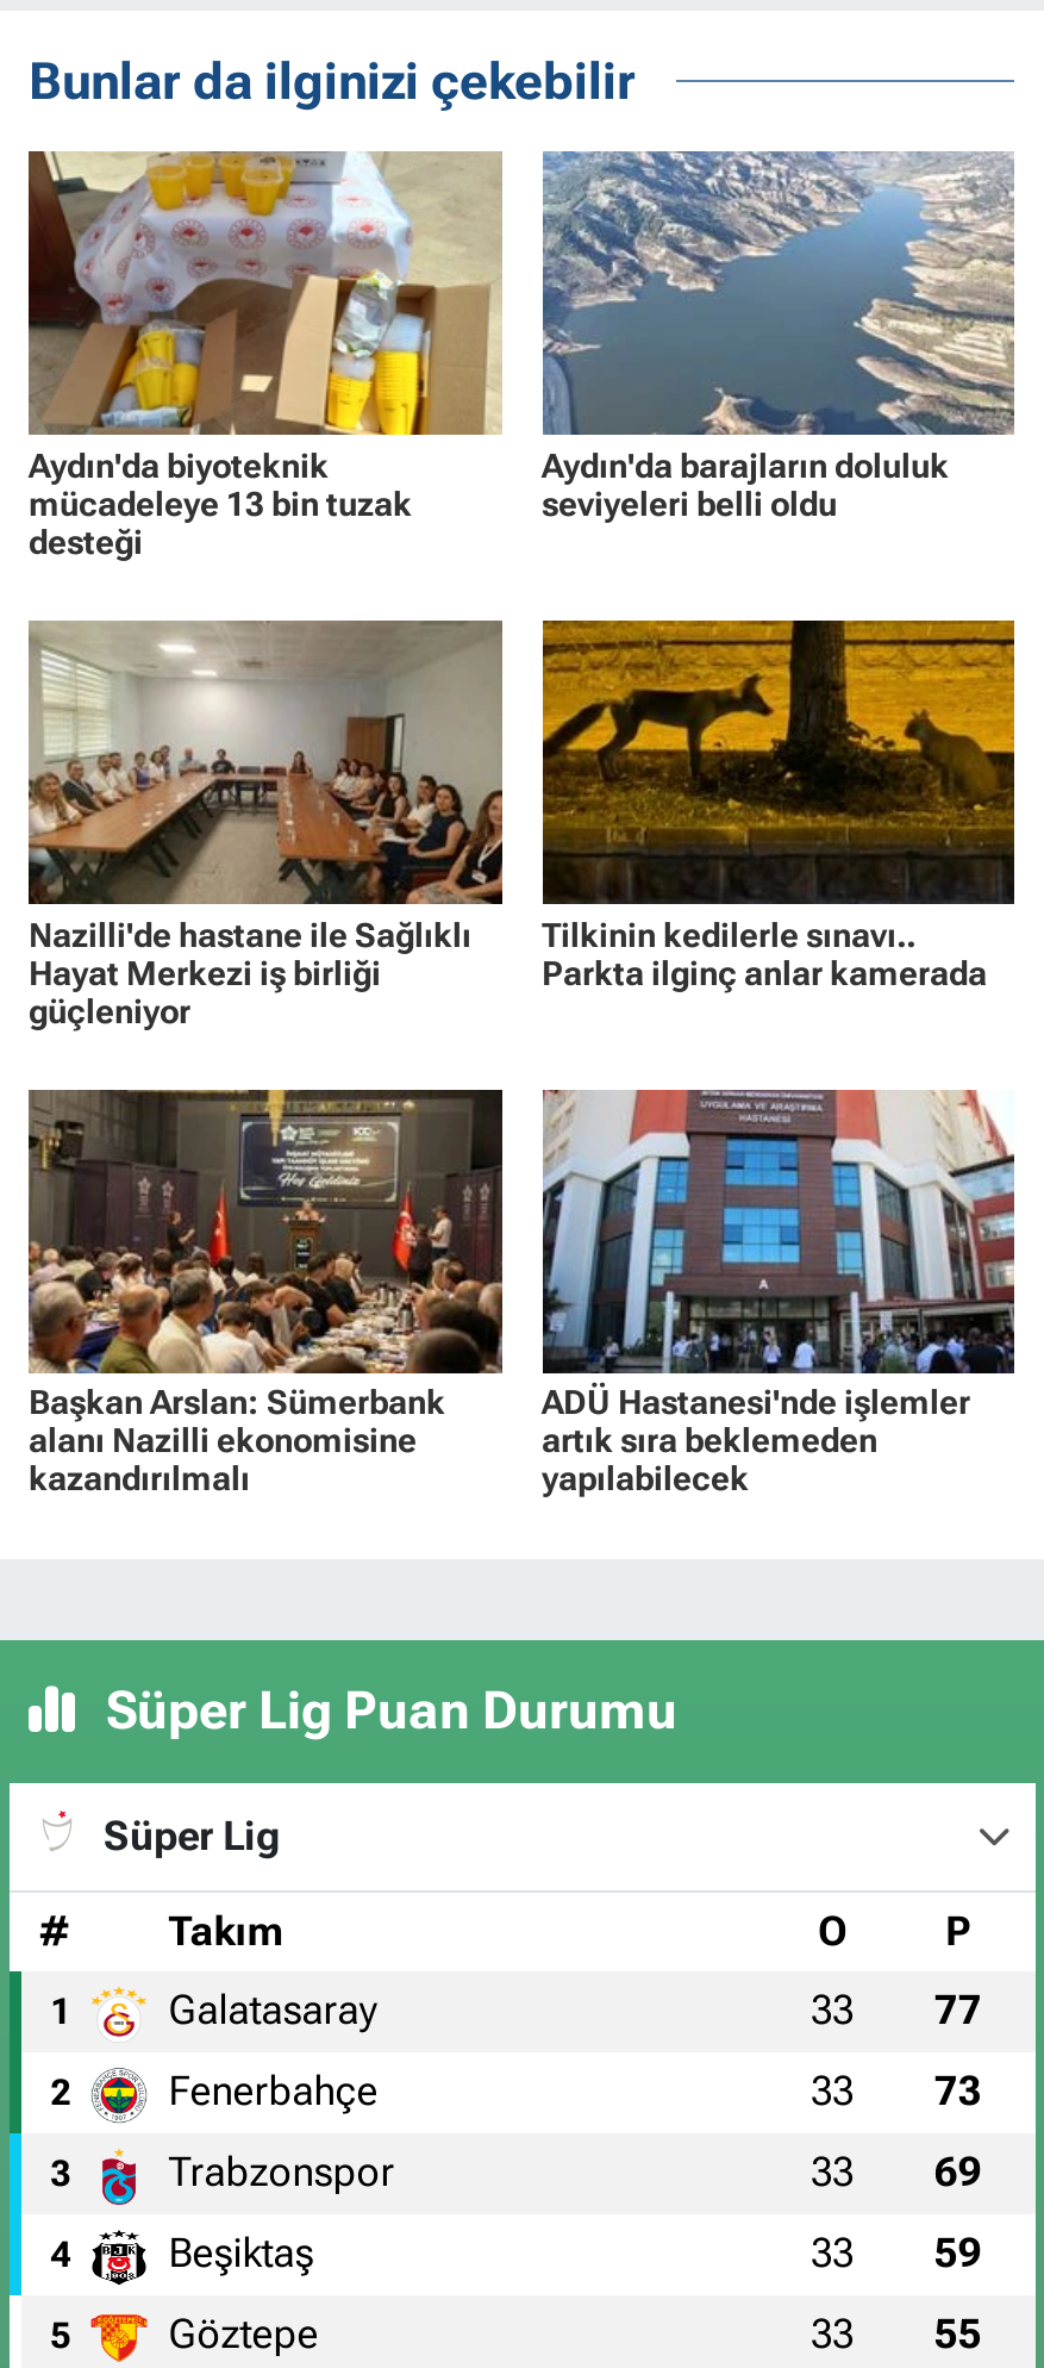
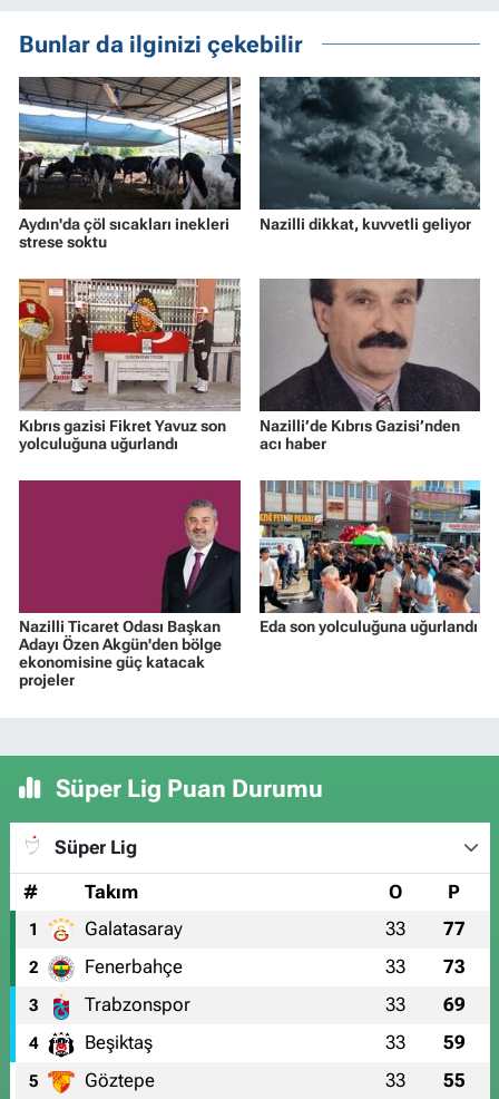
- [image]
- Aydın'da biyoteknik
- mücadeleye 13 bin tuzak
- desteği
+ [image]
+ Aydın'da çöl sıcakları inekleri
+ strese soktu

- [image]
- Aydın'da barajların doluluk
- seviyeleri belli oldu
+ [image]
+ Nazilli dikkat, kuvvetli geliyor

- [image]
- Nazilli'de hastane ile Sağlıklı
- Hayat Merkezi iş birliği
- güçleniyor
+ [image]
+ Kıbrıs gazisi Fikret Yavuz son
+ yolculuğuna uğurlandı

- [image]
- Tilkinin kedilerle sınavı..
- Parkta ilginç anlar kamerada
+ [image]
+ Nazilli’de Kıbrıs Gazisi’nden
+ acı haber

- [image]
- Başkan Arslan: Sümerbank
- alanı Nazilli ekonomisine
- kazandırılmalı
+ [image]
+ Nazilli Ticaret Odası Başkan
+ Adayı Özen Akgün'den bölge
+ ekonomisine güç katacak
+ projeler

- [image]
- ADÜ Hastanesi'nde işlemler
- artık sıra beklemeden
- yapılabilecek
+ [image]
+ Eda son yolculuğuna uğurlandı
